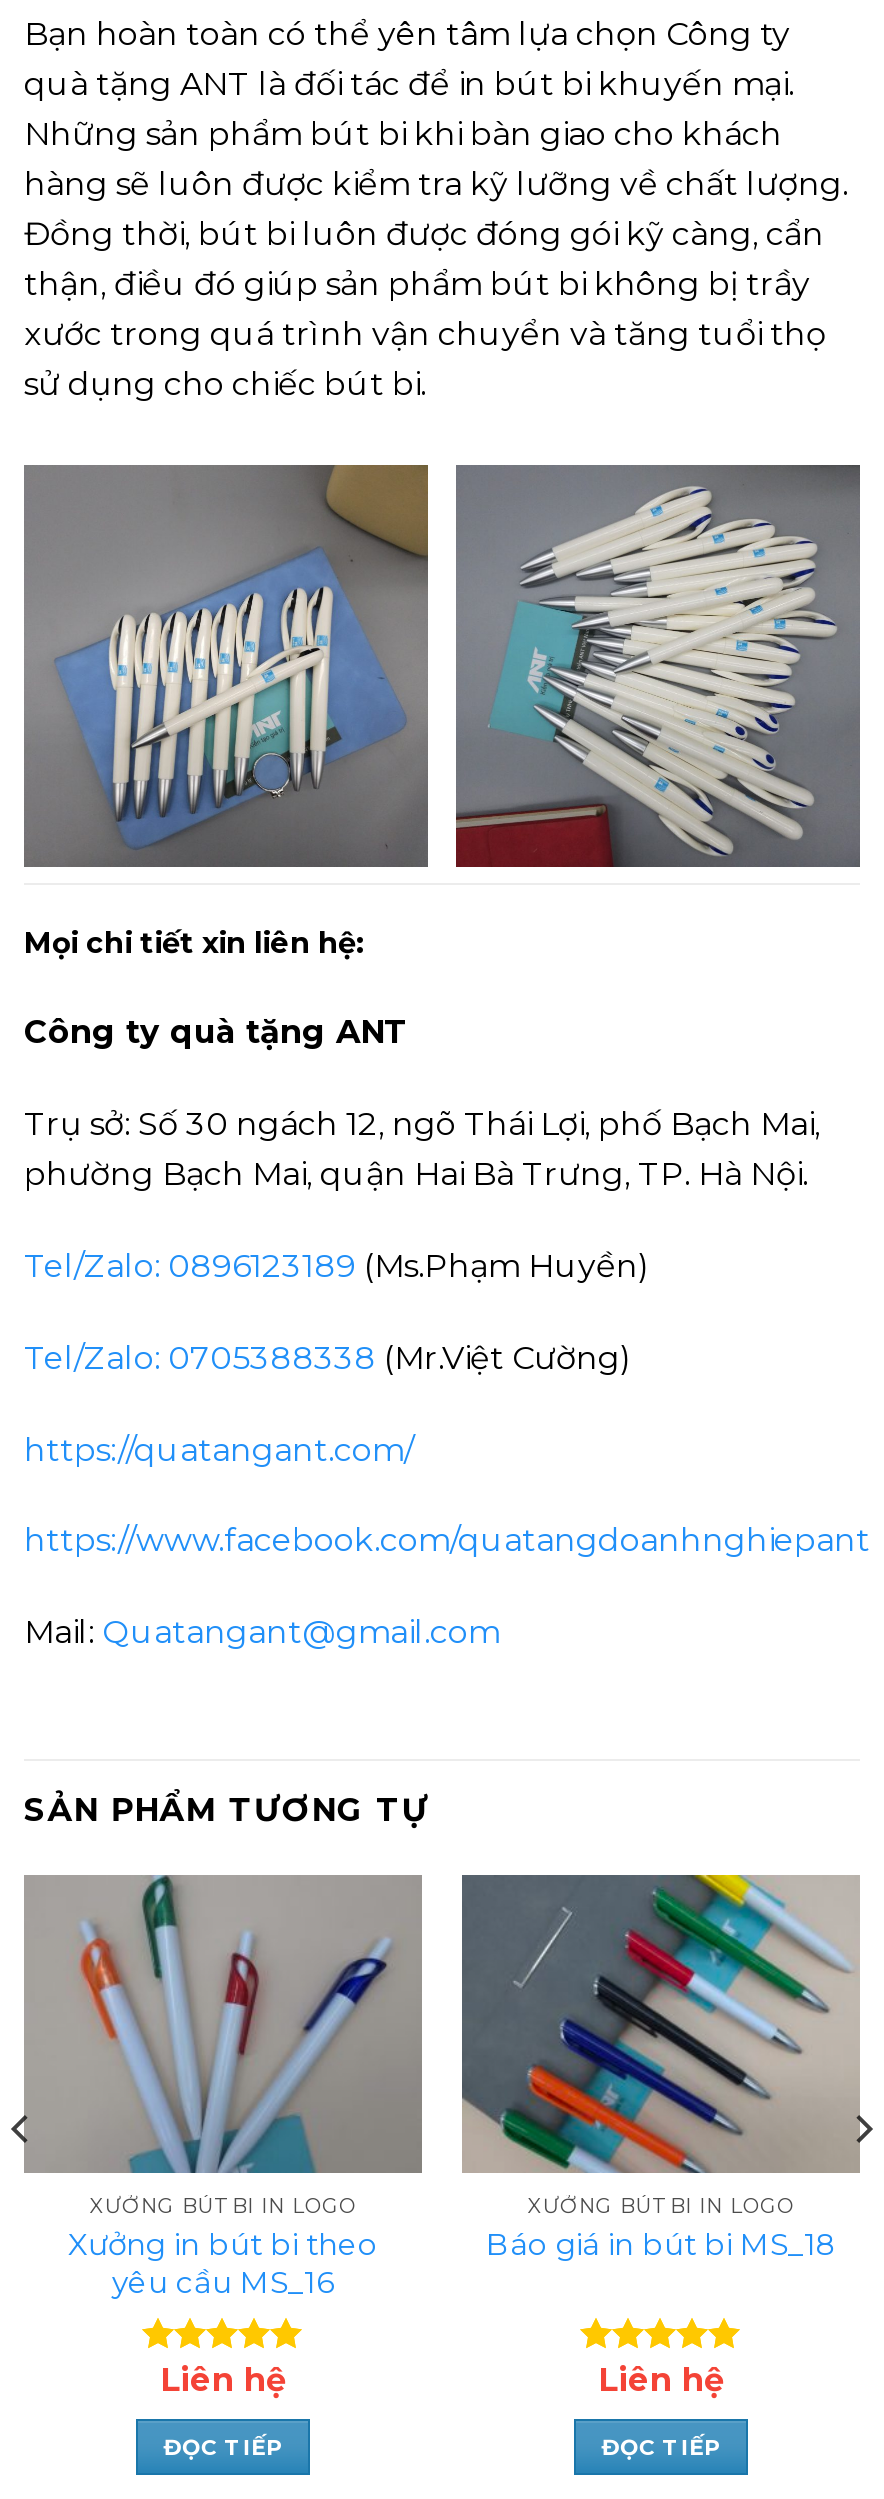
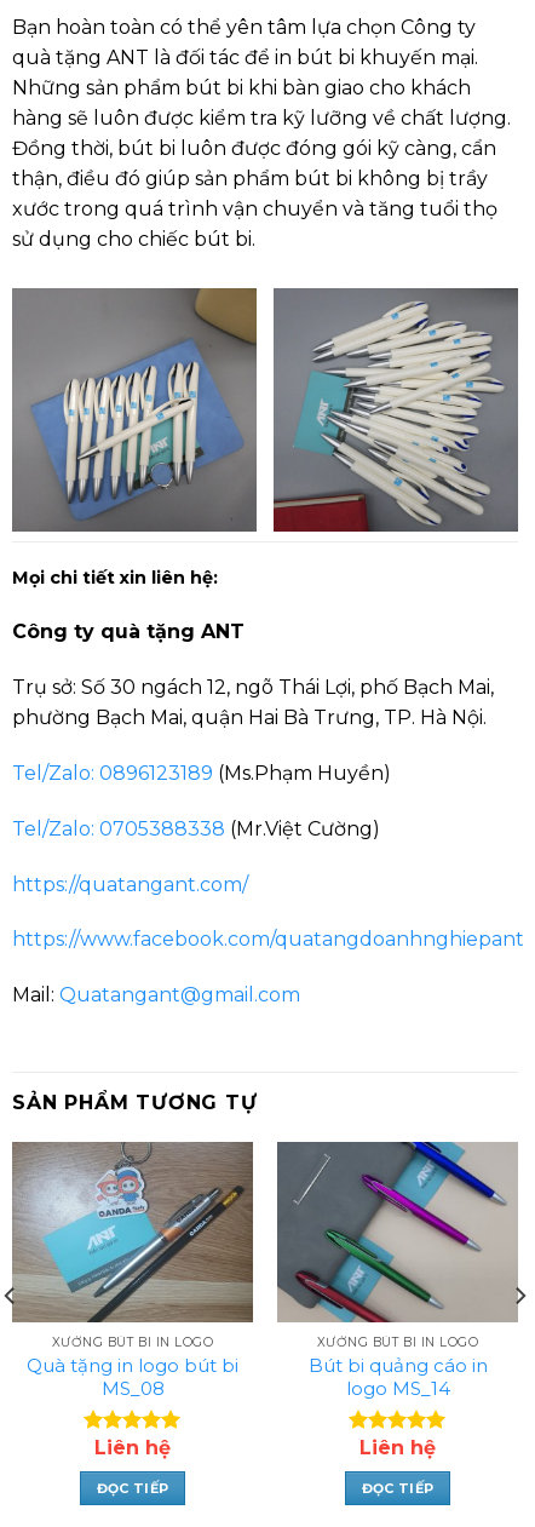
- [image]
- Xưởng in bút bi theo
- yêu cầu MS_16
+ [image]
+ Quà tặng in logo bút bi
+ MS_08

- [image]
- Báo giá in bút bi MS_18
+ [image]
+ Bút bi quảng cáo in
+ logo MS_14
